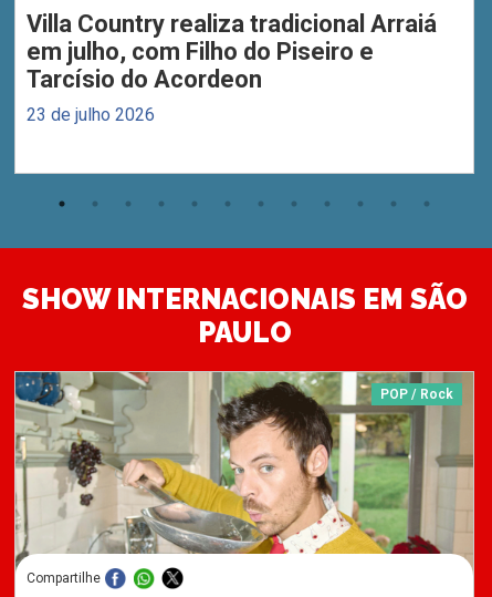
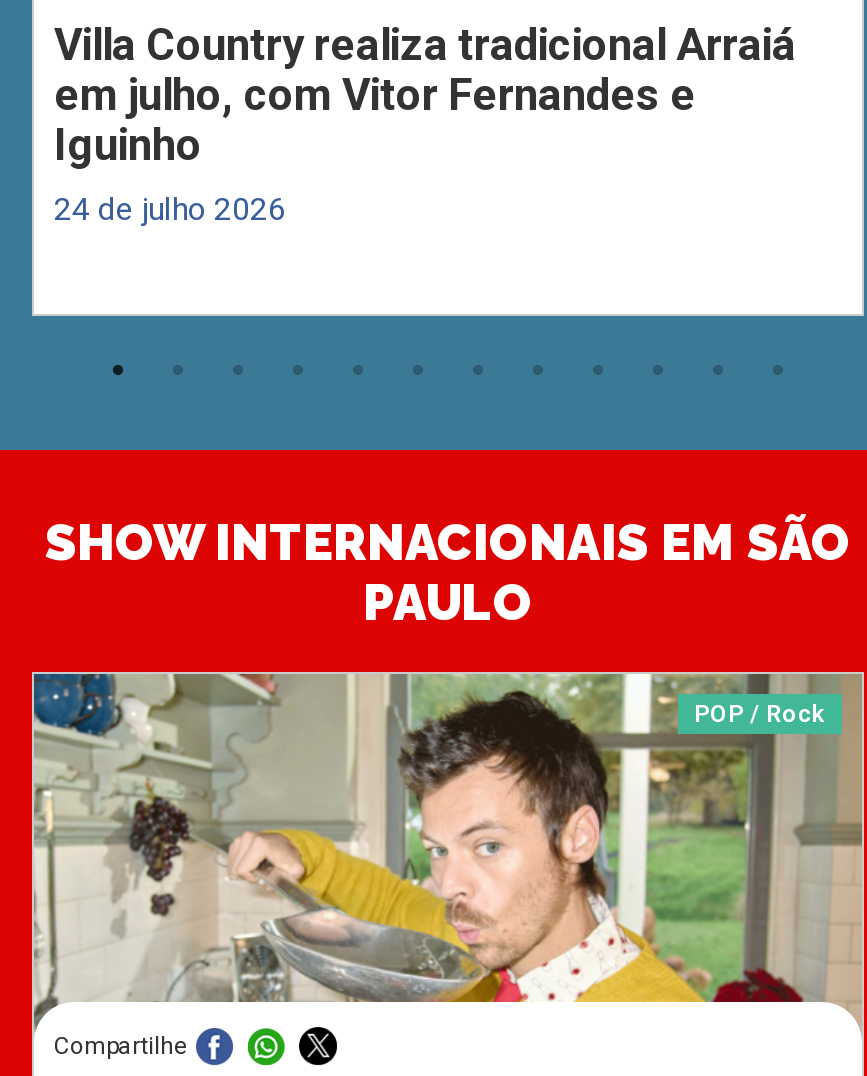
- em julho, com Filho do Piseiro e
- Tarcísio do Acordeon
- 23 de julho 2026
+ em julho, com Vitor Fernandes e
+ Iguinho
+ 24 de julho 2026
